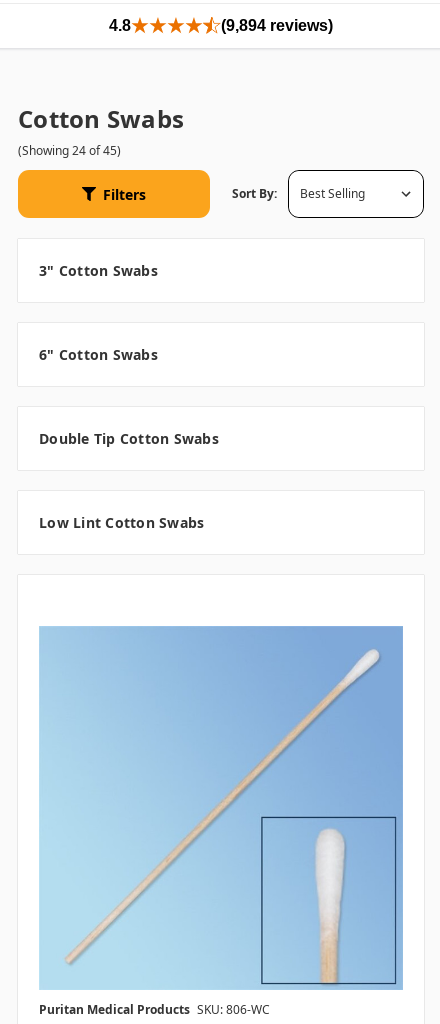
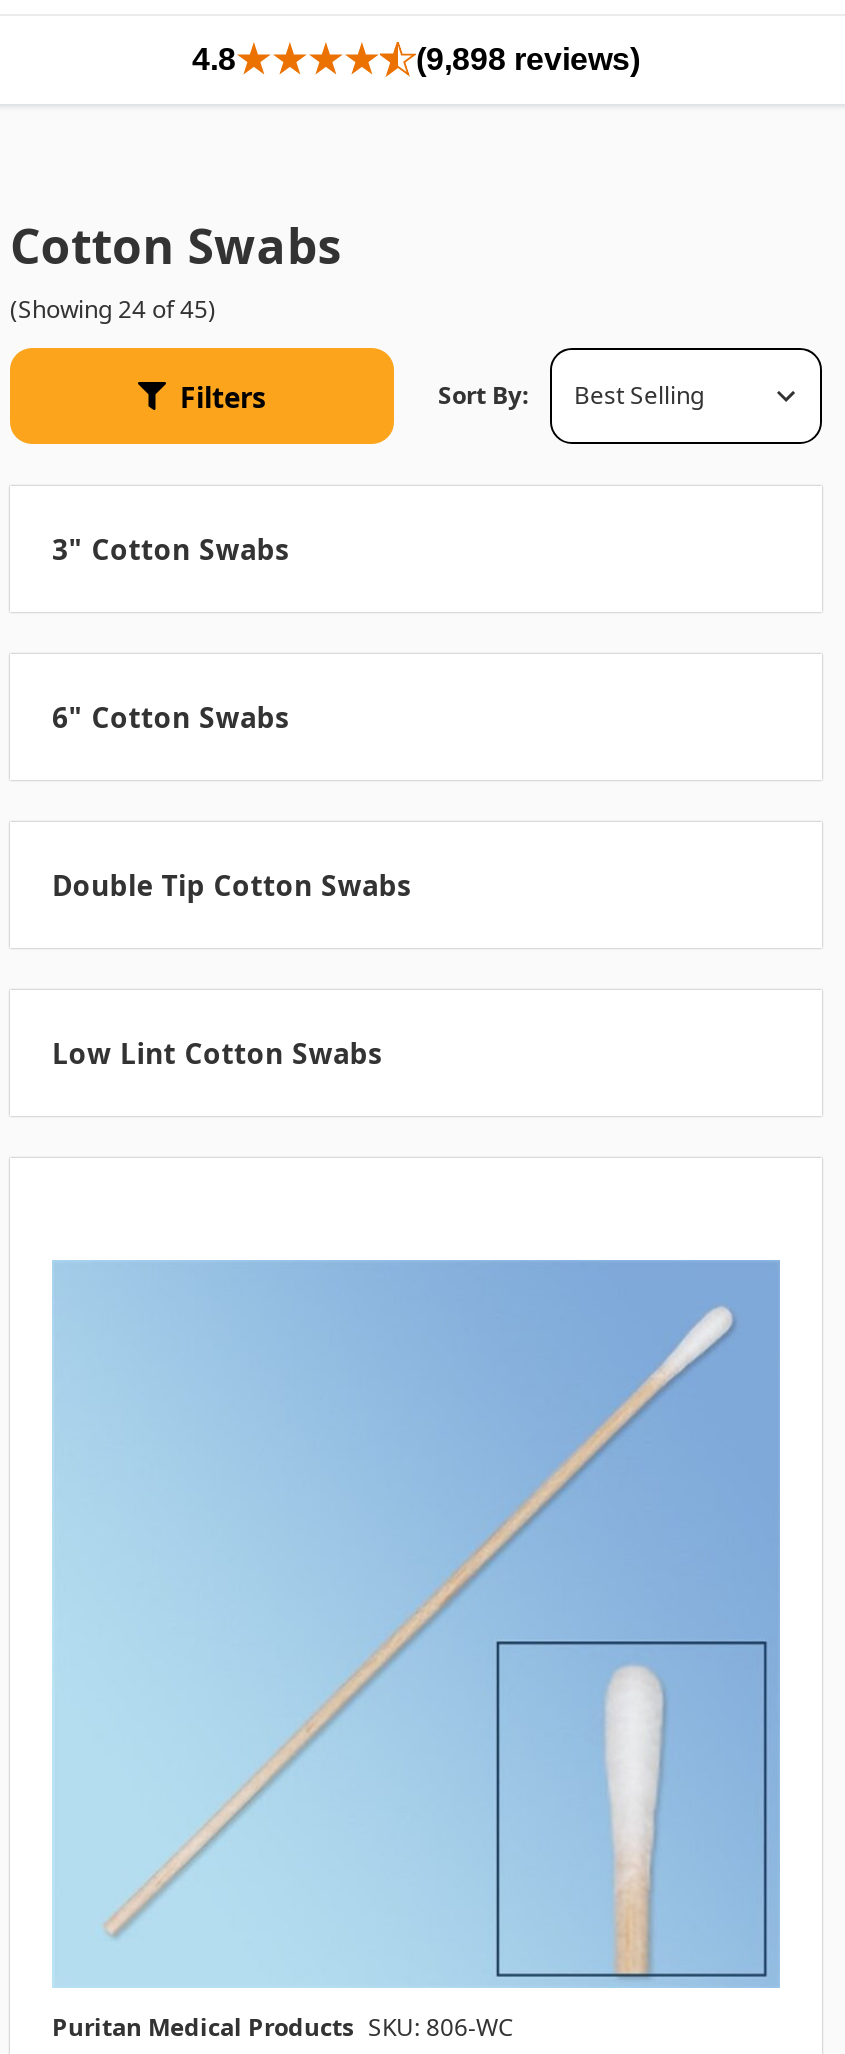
- (9,894 reviews)
+ (9,898 reviews)
